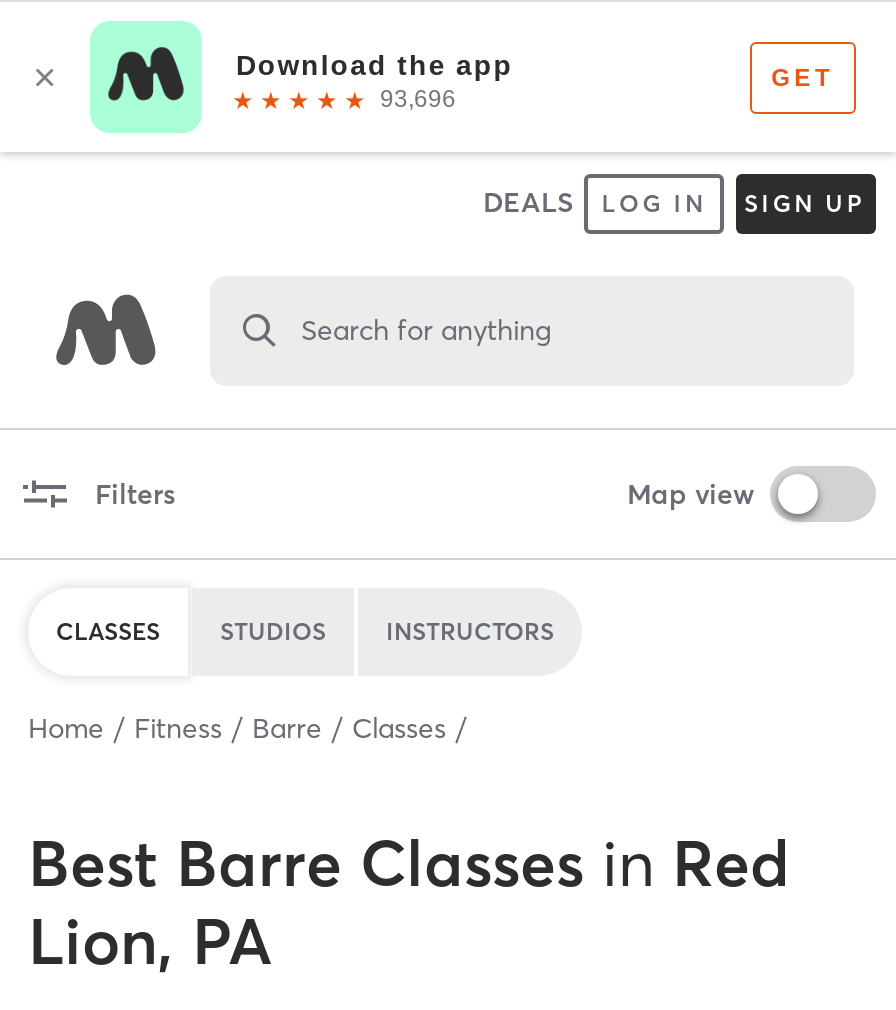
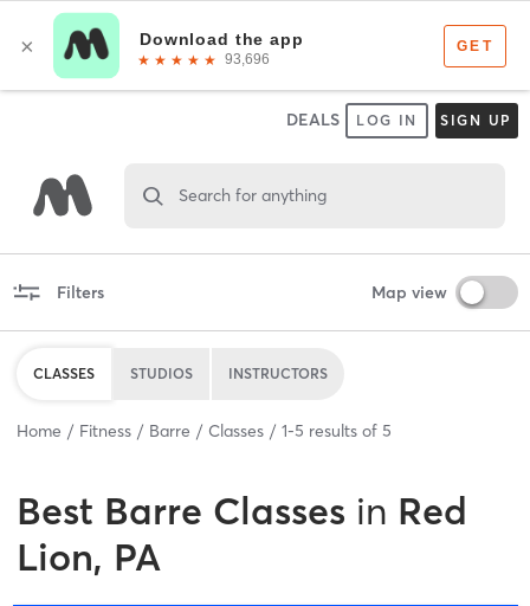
+ 1-5 results of 5
